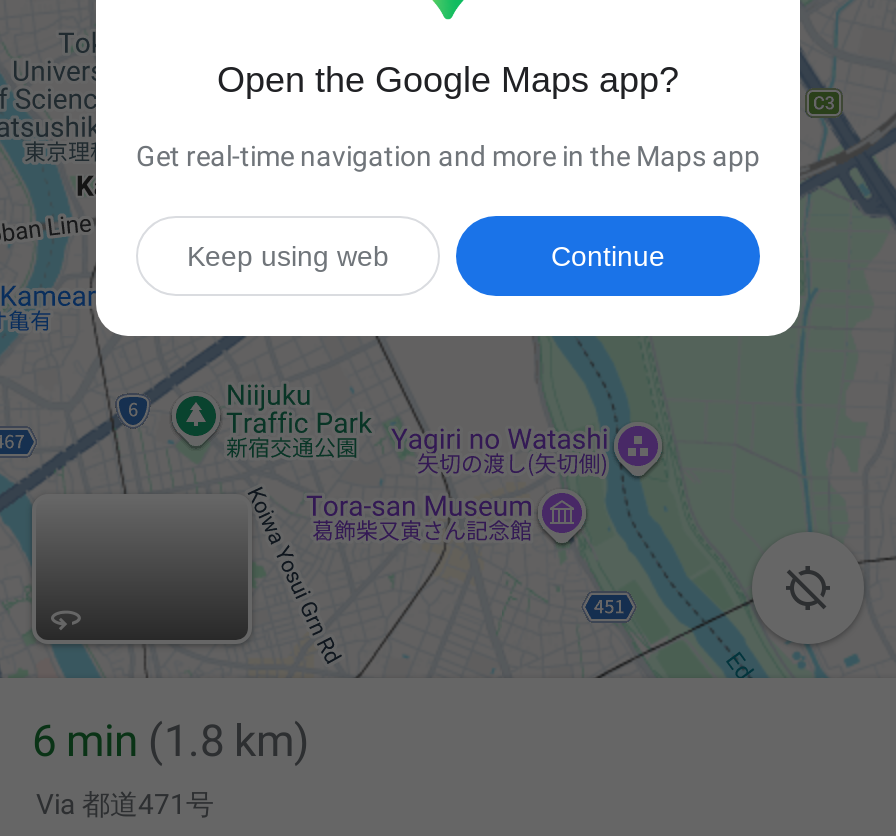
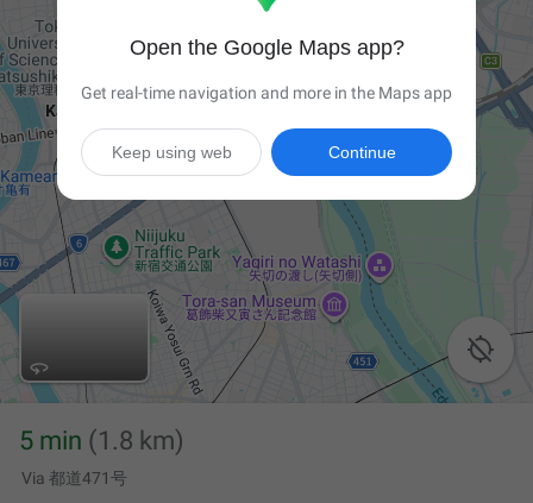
- 6 min (1.8 km)
+ 5 min (1.8 km)
